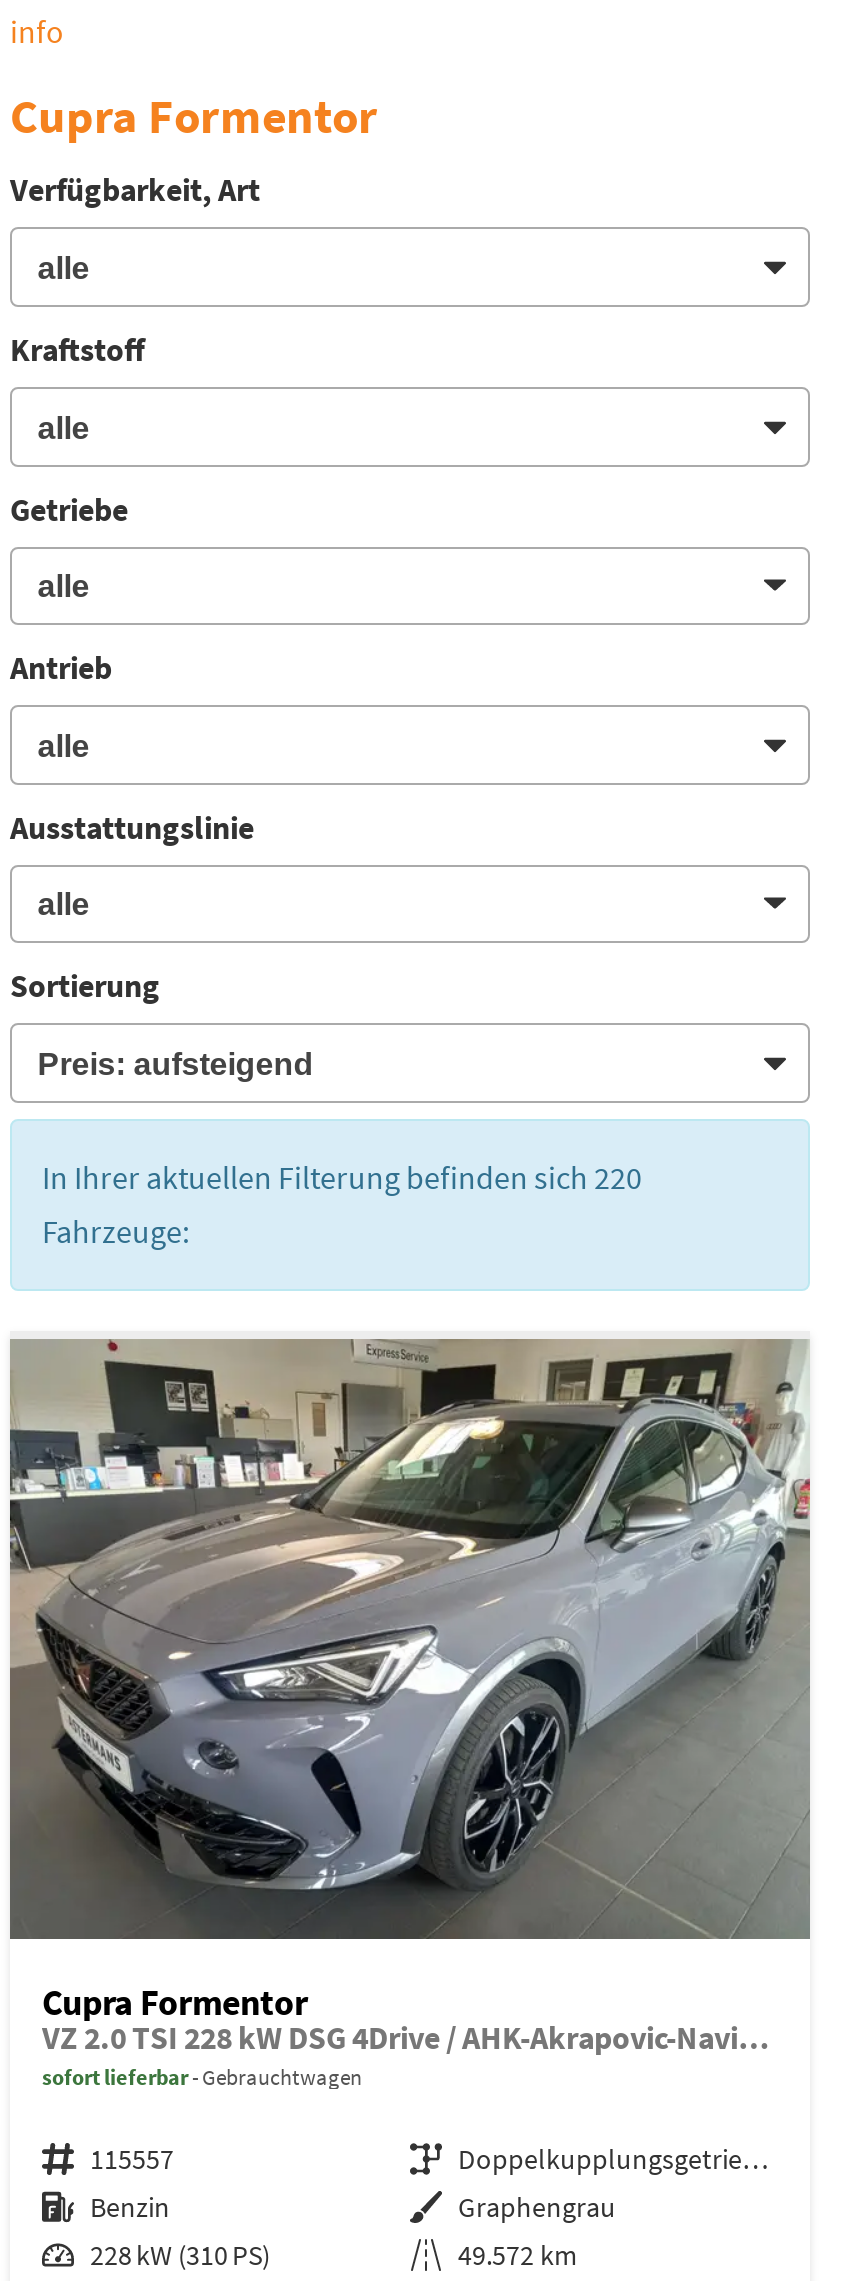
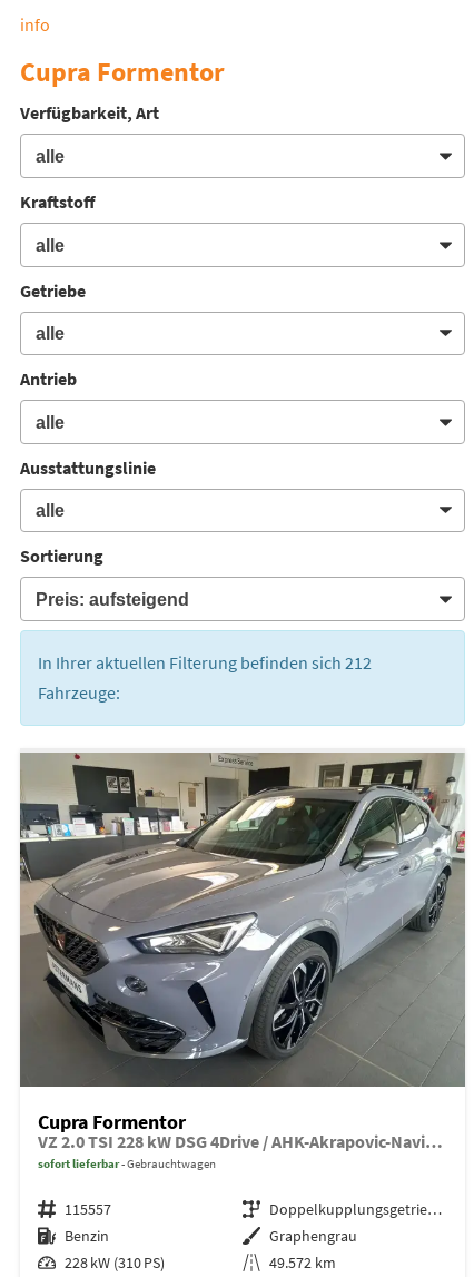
- In Ihrer aktuellen Filterung befinden sich 220
+ In Ihrer aktuellen Filterung befinden sich 212
